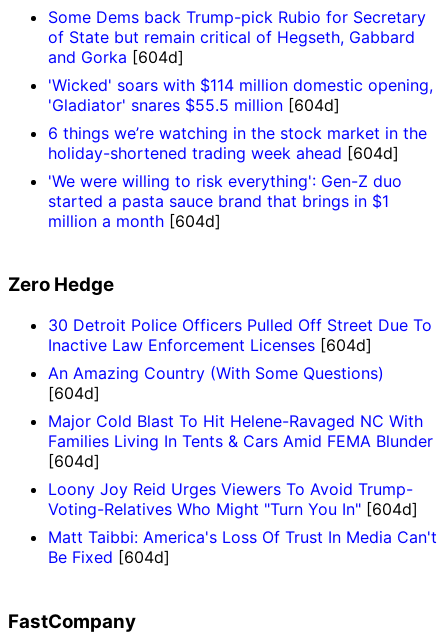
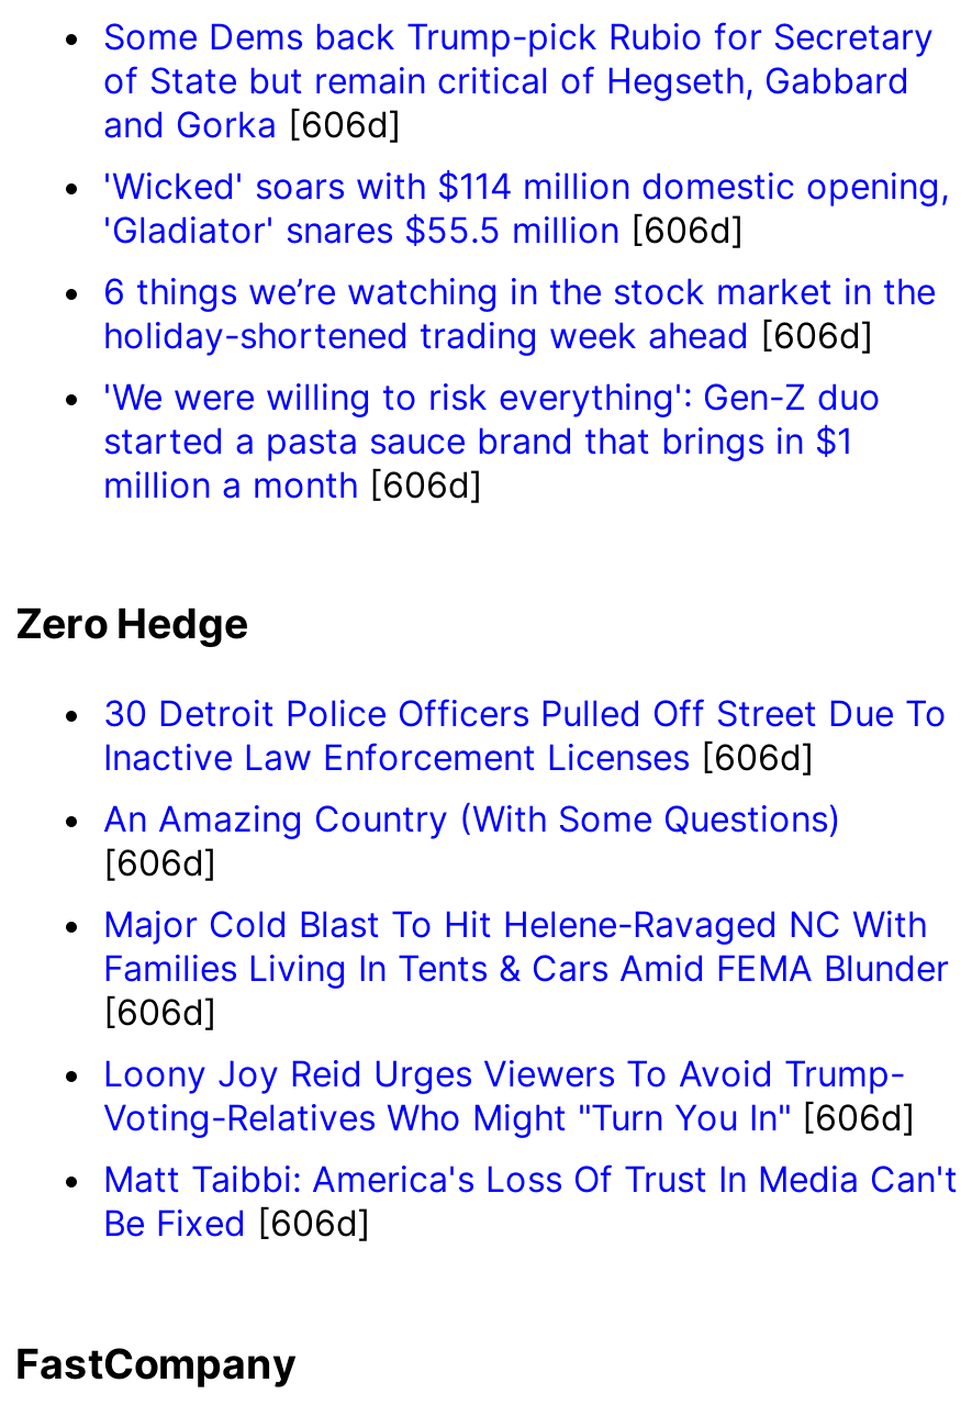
- and Gorka [604d]
+ and Gorka [606d]

- 'Gladiator' snares $55.5 million [604d]
+ 'Gladiator' snares $55.5 million [606d]

- holiday-shortened trading week ahead [604d]
+ holiday-shortened trading week ahead [606d]

- million a month [604d]
+ million a month [606d]

- Inactive Law Enforcement Licenses [604d]
+ Inactive Law Enforcement Licenses [606d]

- [604d]
+ [606d]

- [604d]
+ [606d]

- Voting-Relatives Who Might "Turn You In" [604d]
+ Voting-Relatives Who Might "Turn You In" [606d]

- Be Fixed [604d]
+ Be Fixed [606d]
